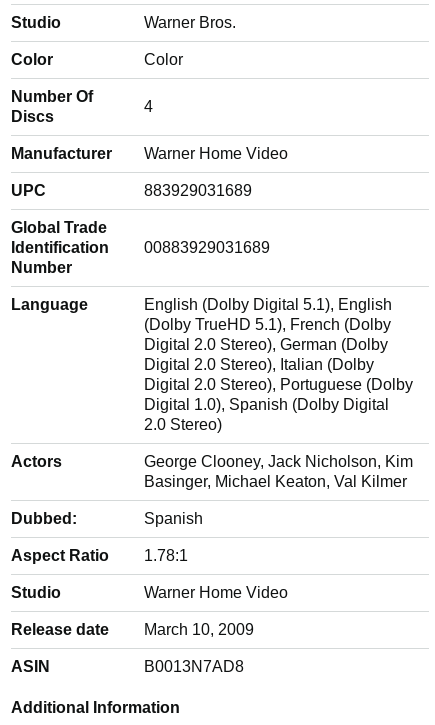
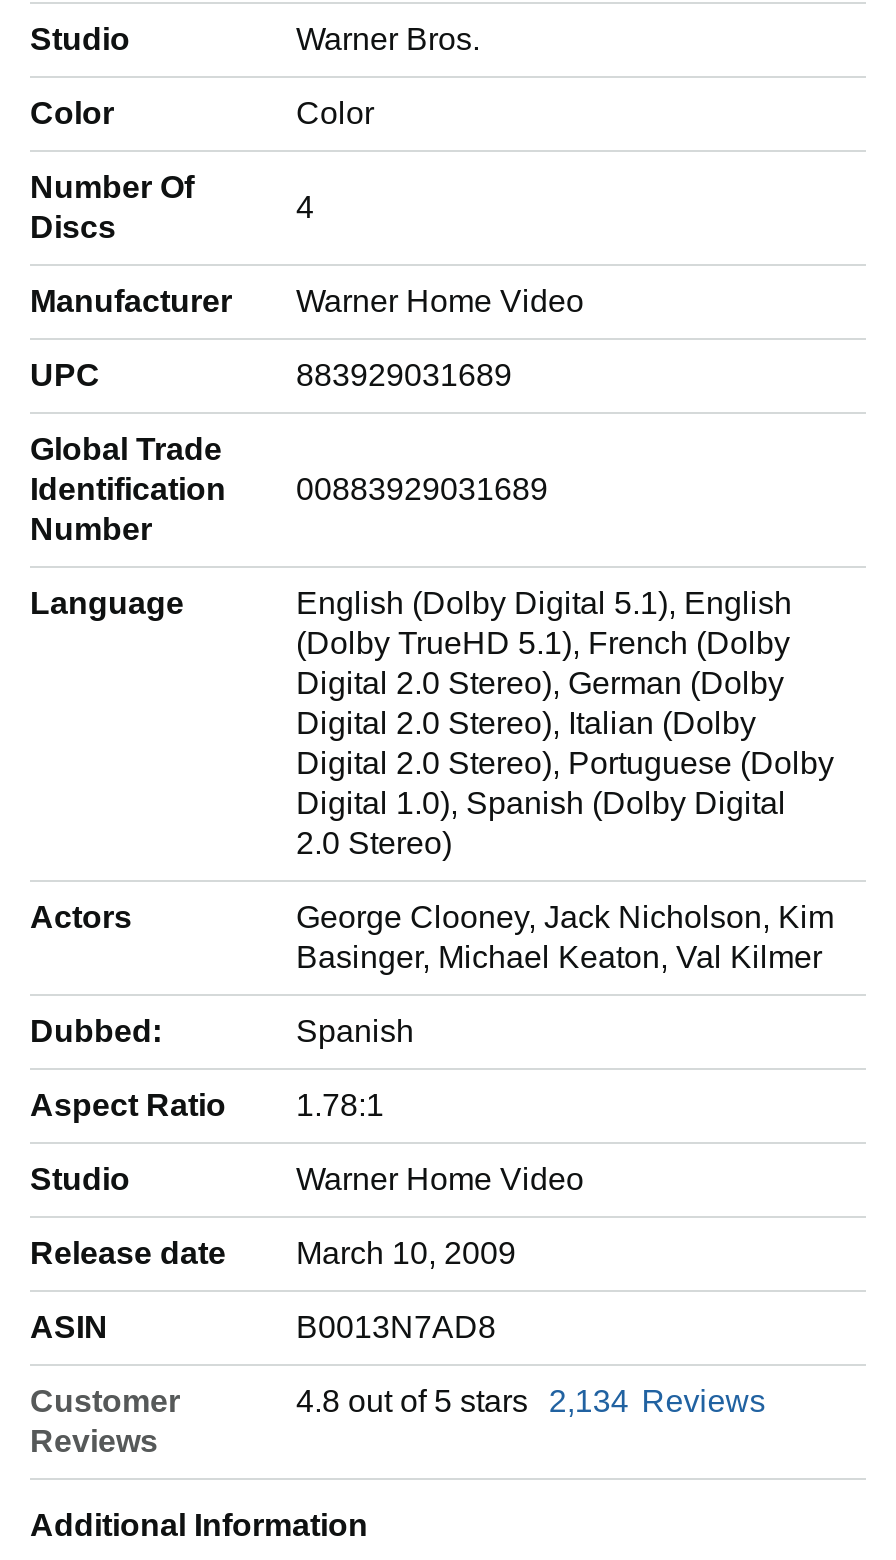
+ Customer
+ Reviews

+ 4.8 out of 5 stars 2,134 Reviews
